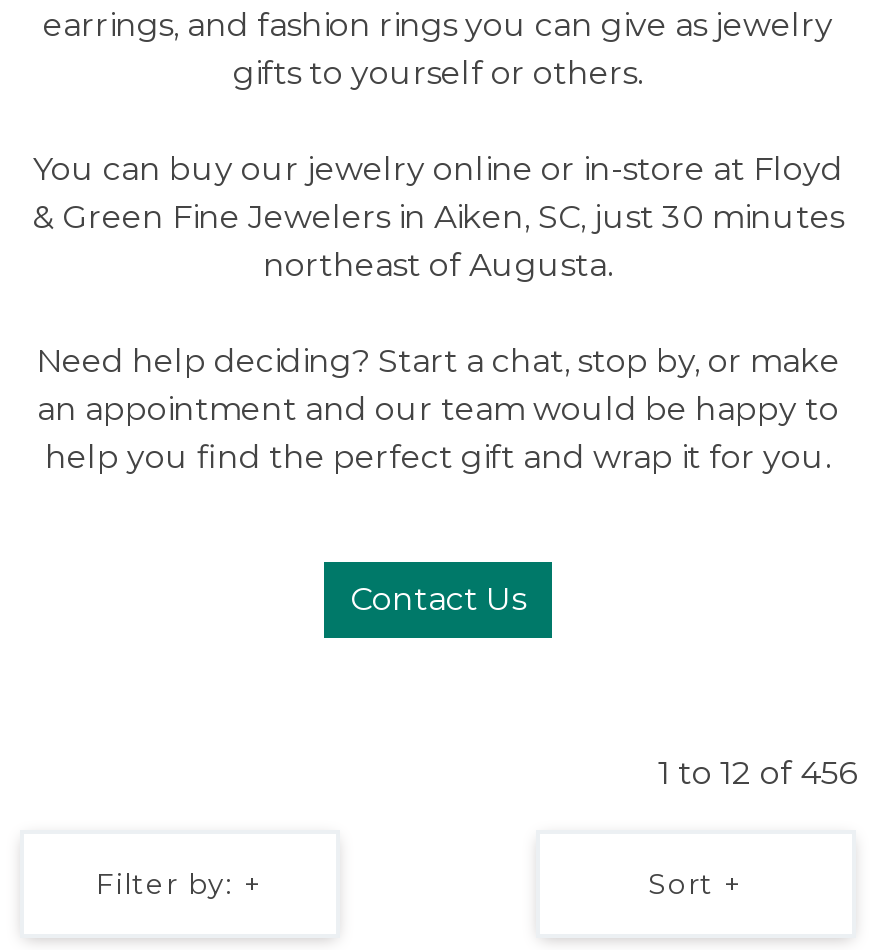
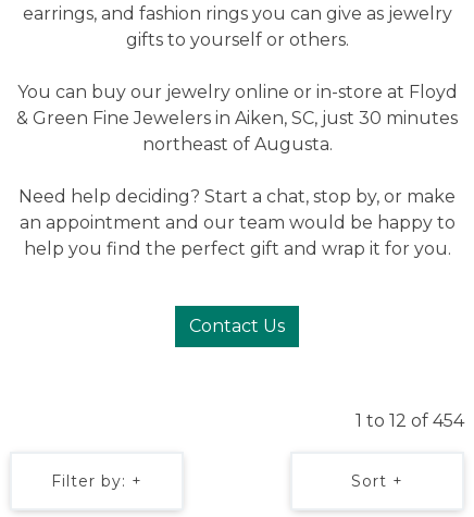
- 1 to 12 of 456
+ 1 to 12 of 454
